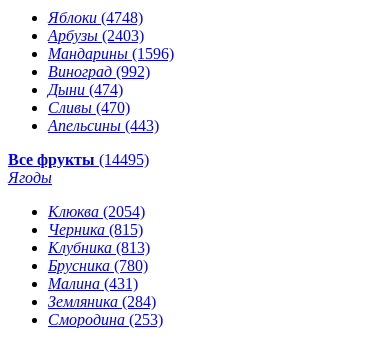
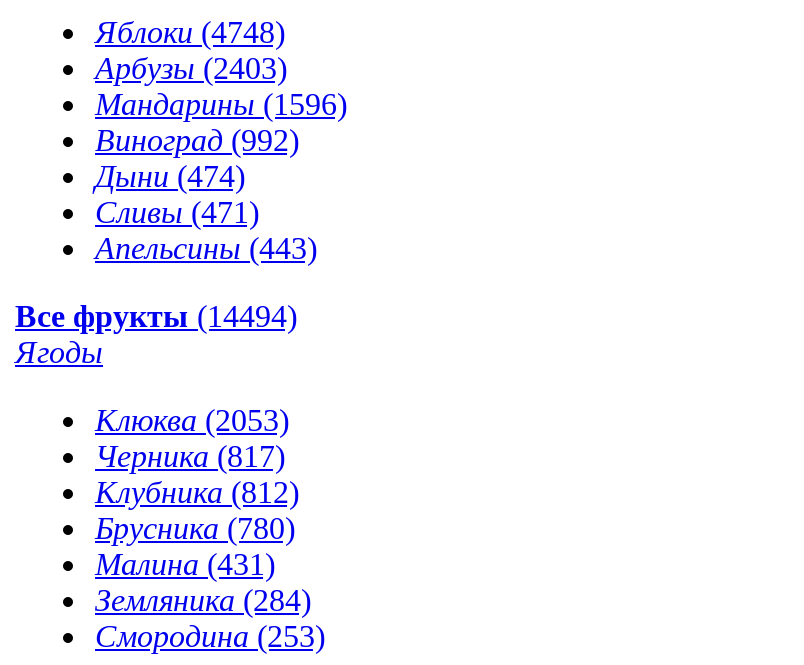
- Сливы(470)
+ Сливы(471)

- Все фрукты (14495)
+ Все фрукты (14494)

- Клюква (2054)
+ Клюква (2053)

- Черника(815)
+ Черника(817)

- Клубника(813)
+ Клубника(812)
